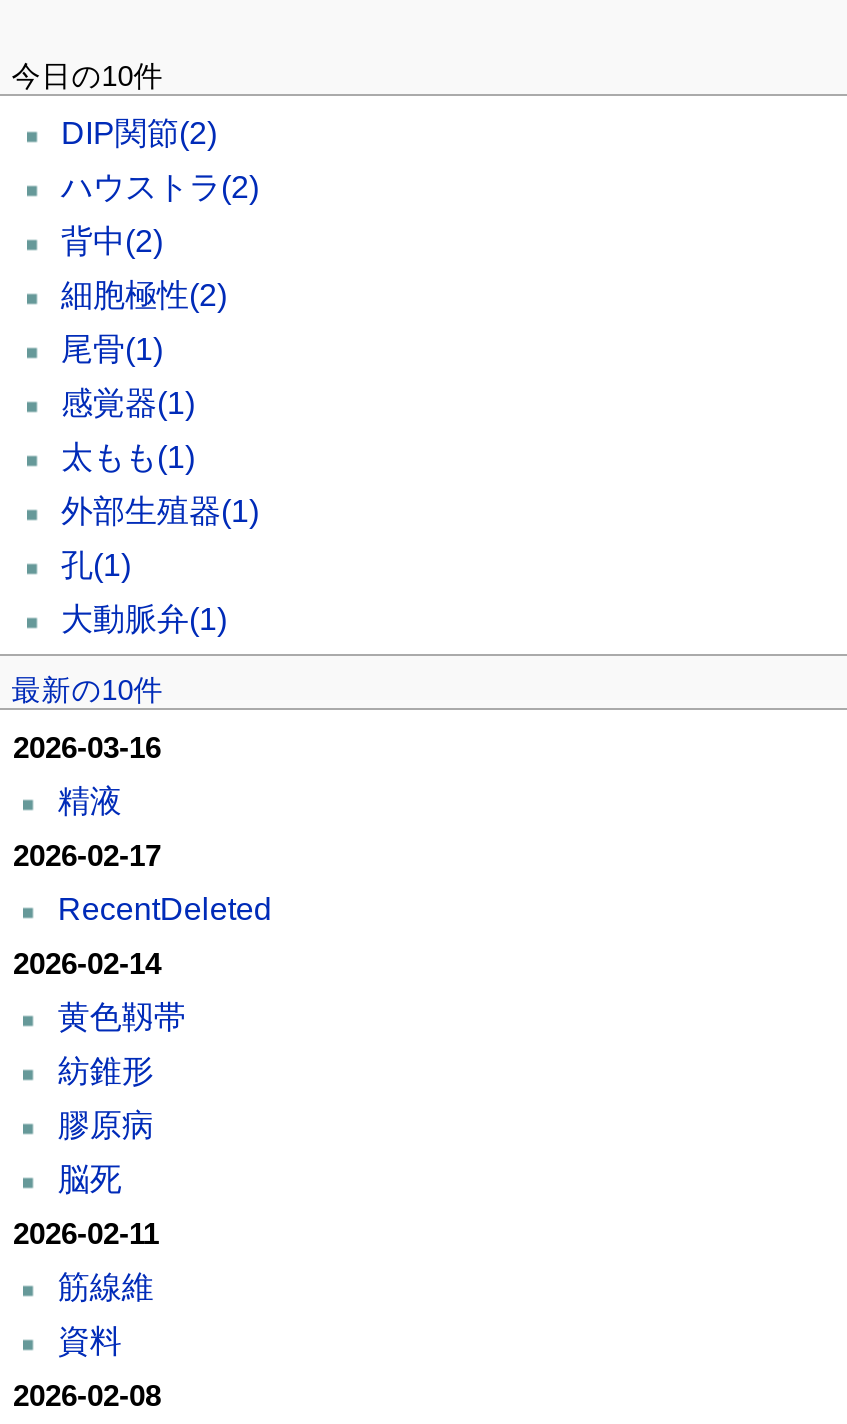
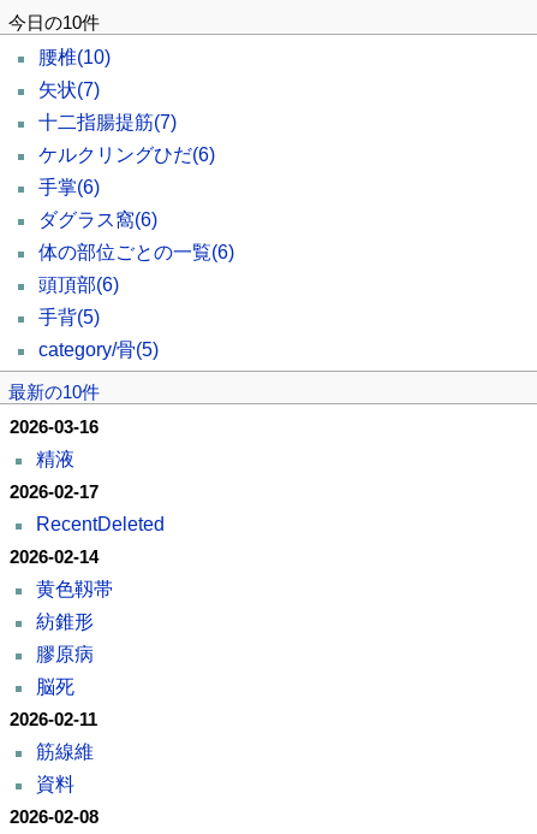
- DIP関節(2)
+ 腰椎(10)

- ハウストラ(2)
+ 矢状(7)

- 背中(2)
+ 十二指腸提筋(7)

- 細胞極性(2)
+ ケルクリングひだ(6)

- 尾骨(1)
+ 手掌(6)

- 感覚器(1)
+ ダグラス窩(6)

- 太もも(1)
+ 体の部位ごとの一覧(6)

- 外部生殖器(1)
+ 頭頂部(6)

- 孔(1)
+ 手背(5)

- 大動脈弁(1)
+ category/骨(5)
